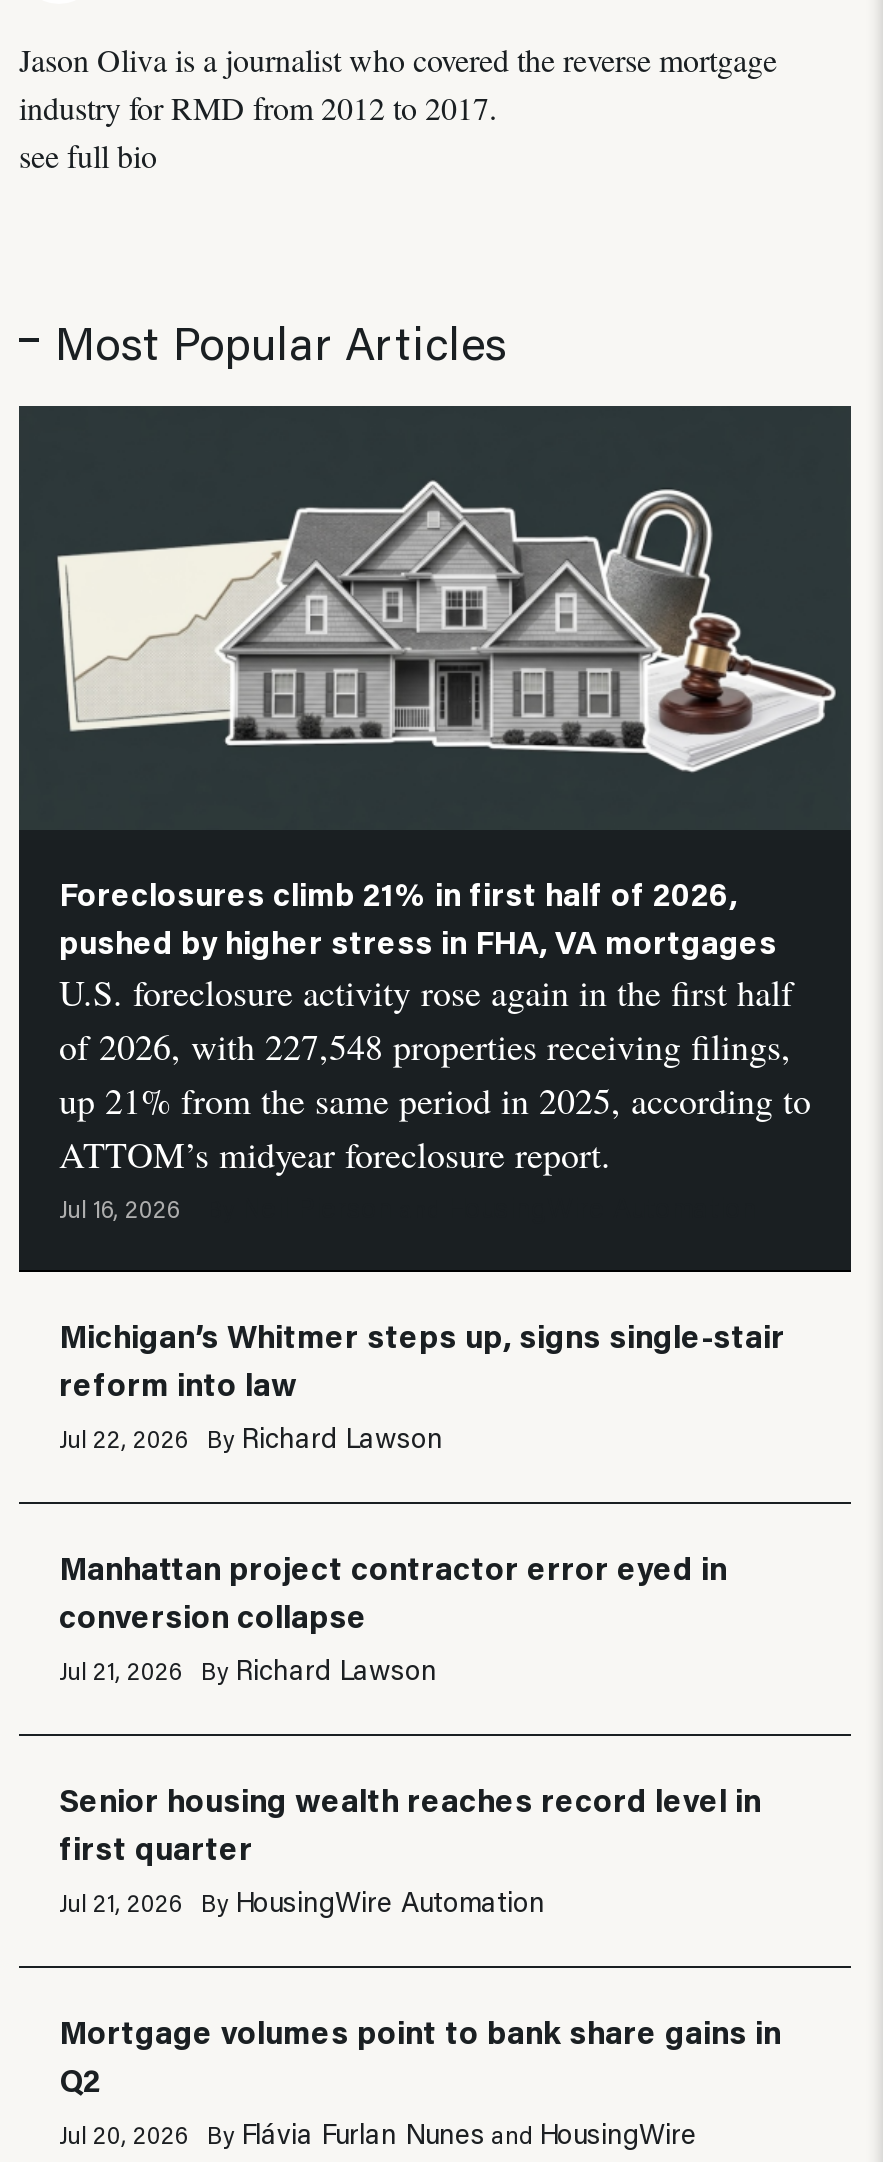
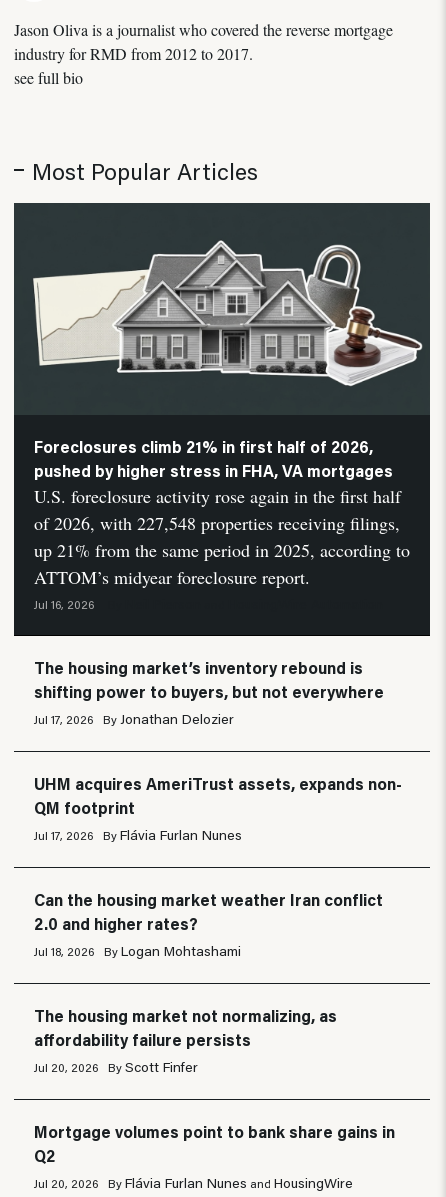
- Michigan’s Whitmer steps up, signs single-stair
- reform into law
- Jul 22, 2026
- By Richard Lawson
- Manhattan project contractor error eyed in
- conversion collapse
- Jul 21, 2026
- By Richard Lawson
- Senior housing wealth reaches record level in
- first quarter
- Jul 21, 2026
- By HousingWire Automation
+ The housing market’s inventory rebound is
+ shifting power to buyers, but not everywhere
+ Jul 17, 2026
+ By Jonathan Delozier
+ UHM acquires AmeriTrust assets, expands non-
+ QM footprint
+ Jul 17, 2026
+ By Flávia Furlan Nunes
+ Can the housing market weather Iran conflict
+ 2.0 and higher rates?
+ Jul 18, 2026
+ By Logan Mohtashami
+ The housing market not normalizing, as
+ affordability failure persists
+ Jul 20, 2026
+ By Scott Finfer
